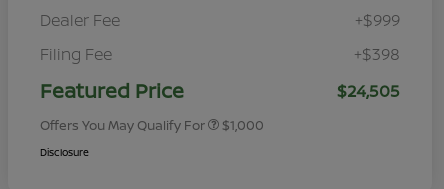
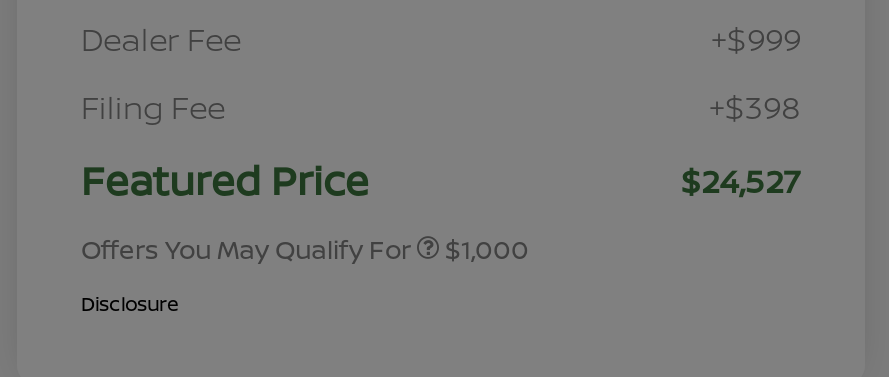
- $24,505
+ $24,527
